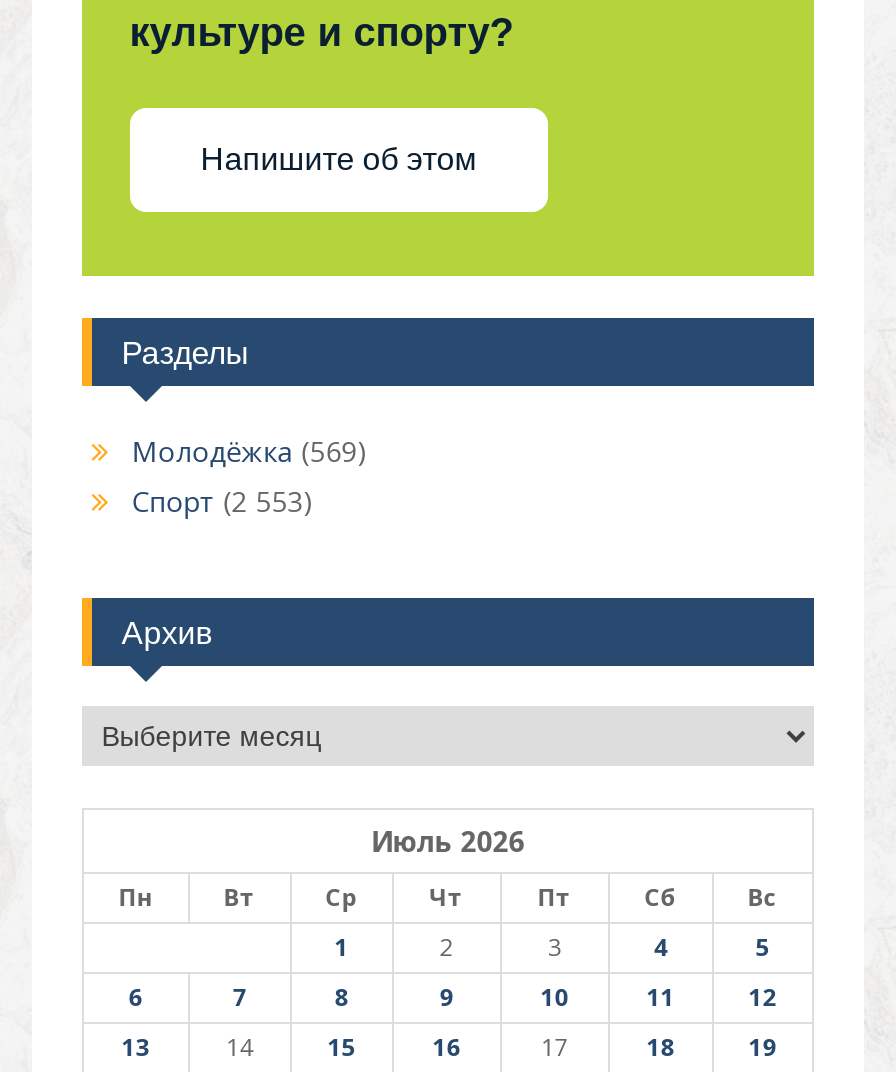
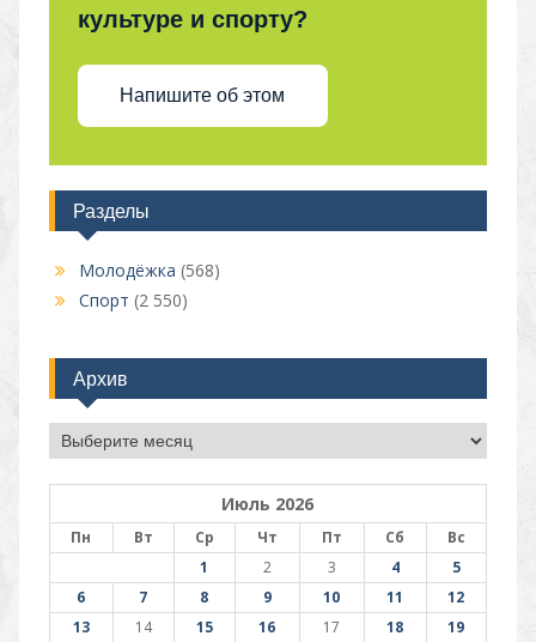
- Молодёжка (569)
+ Молодёжка (568)

- Спорт (2 553)
+ Спорт (2 550)
